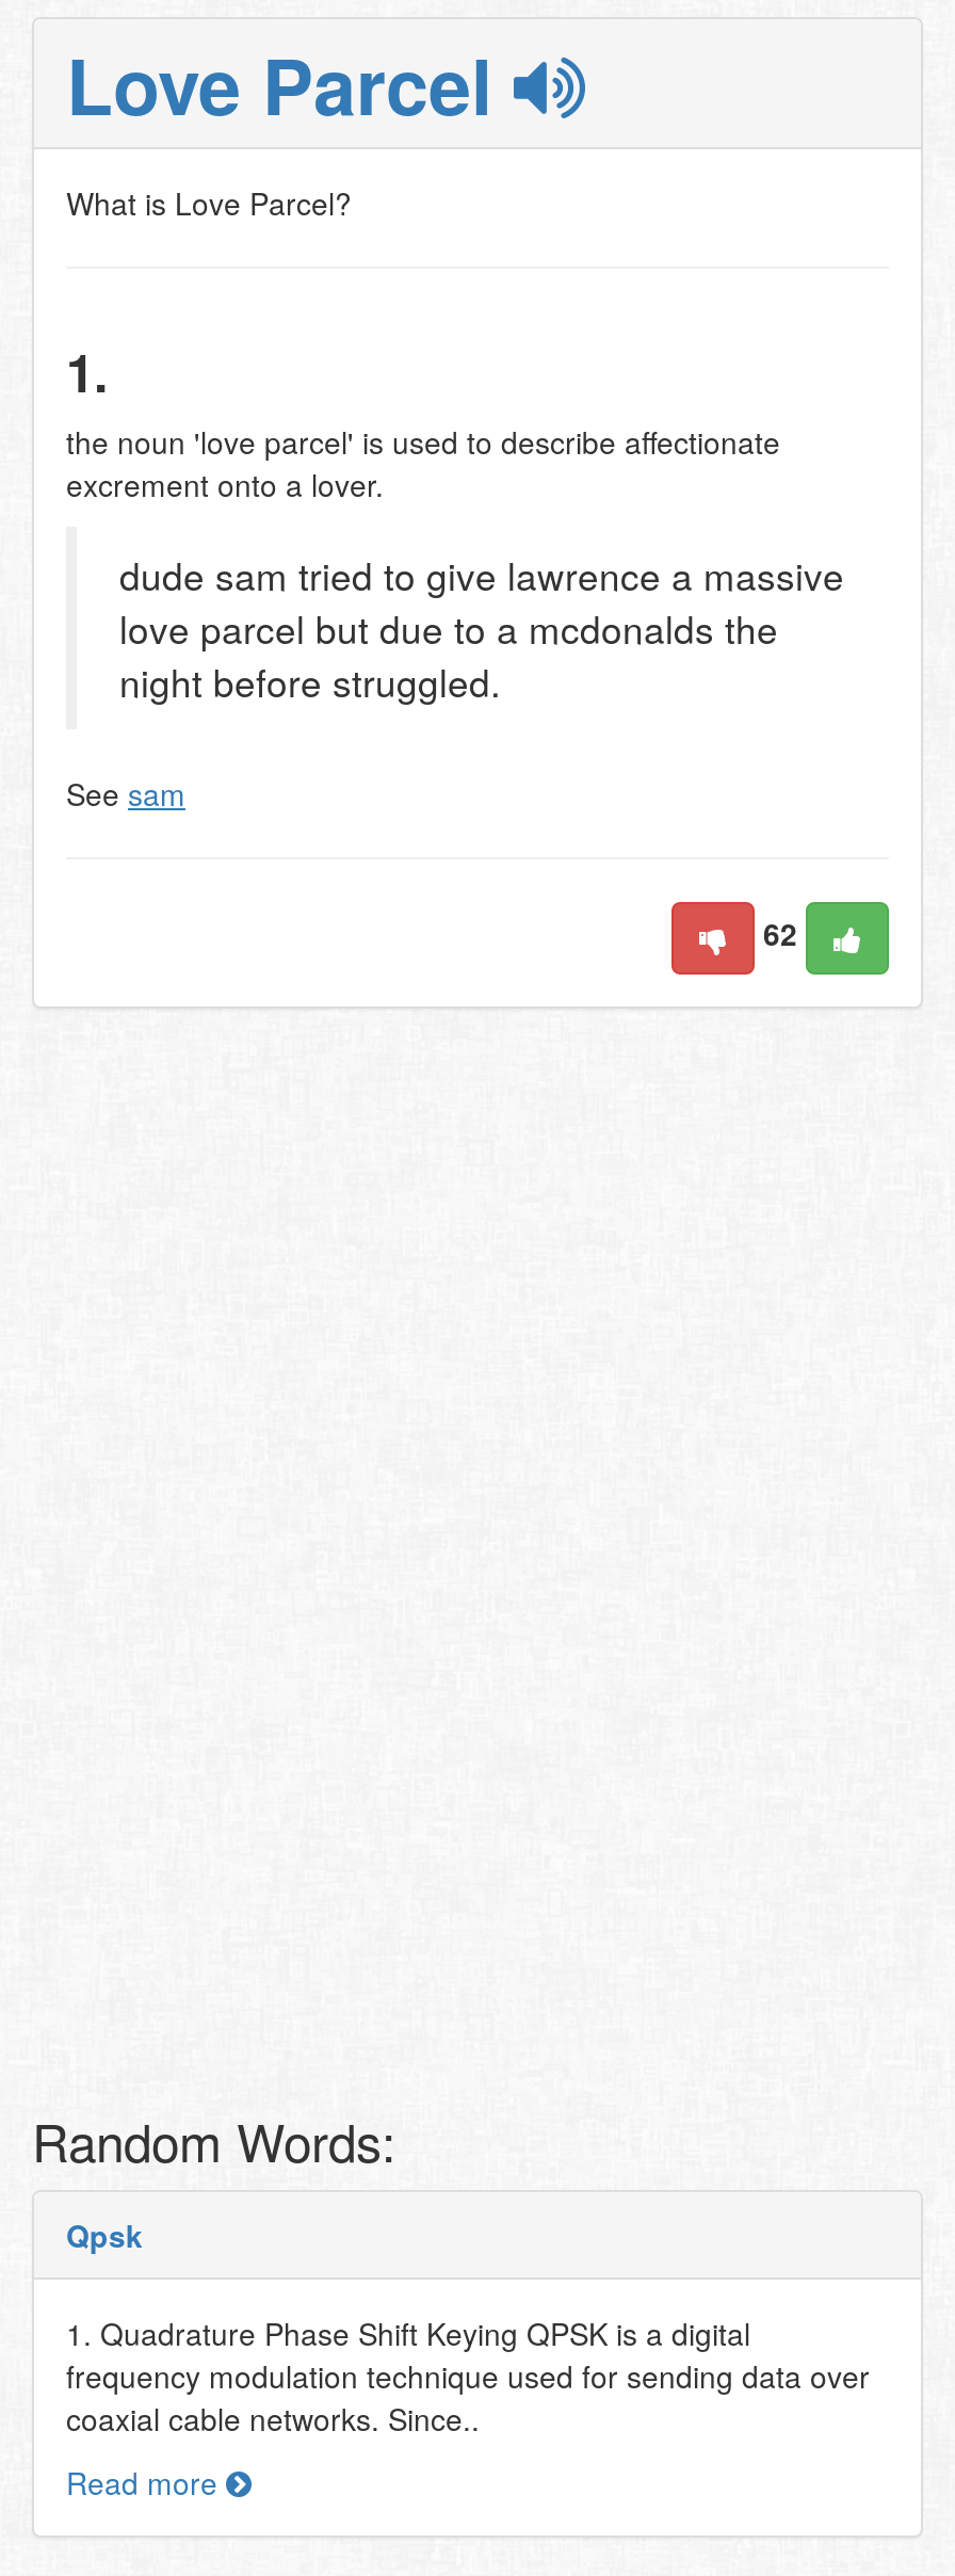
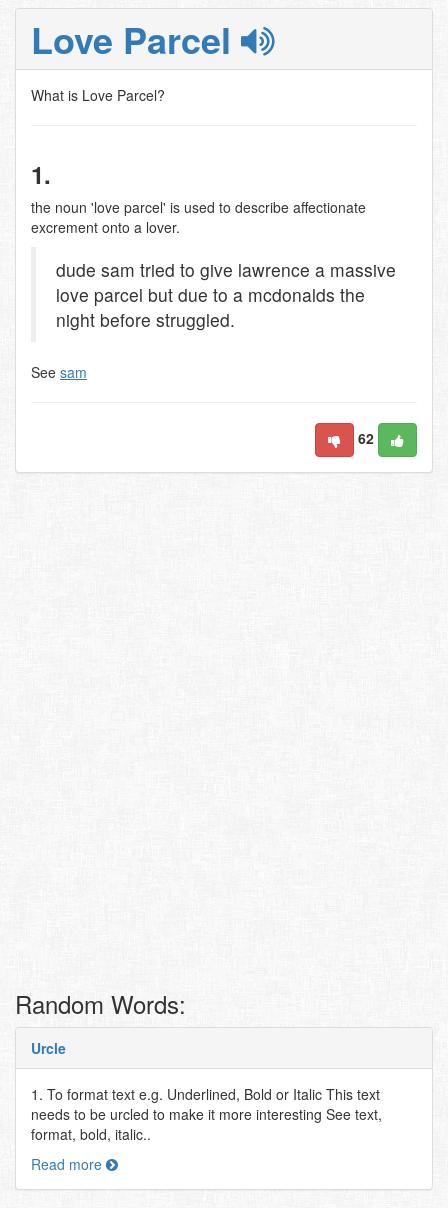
- Qpsk
+ Urcle

- 1. Quadrature Phase Shift Keying QPSK is a digital
- frequency modulation technique used for sending data over
- coaxial cable networks. Since..
+ 1. To format text e.g. Underlined, Bold or Italic This text
+ needs to be urcled to make it more interesting See text,
+ format, bold, italic..
